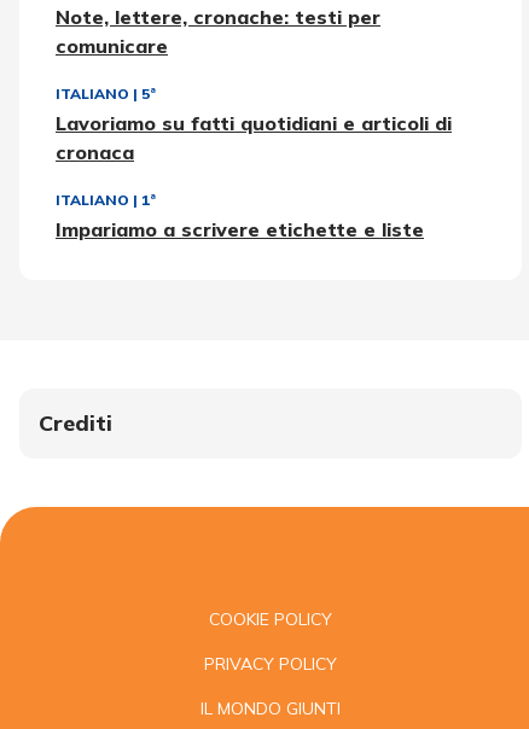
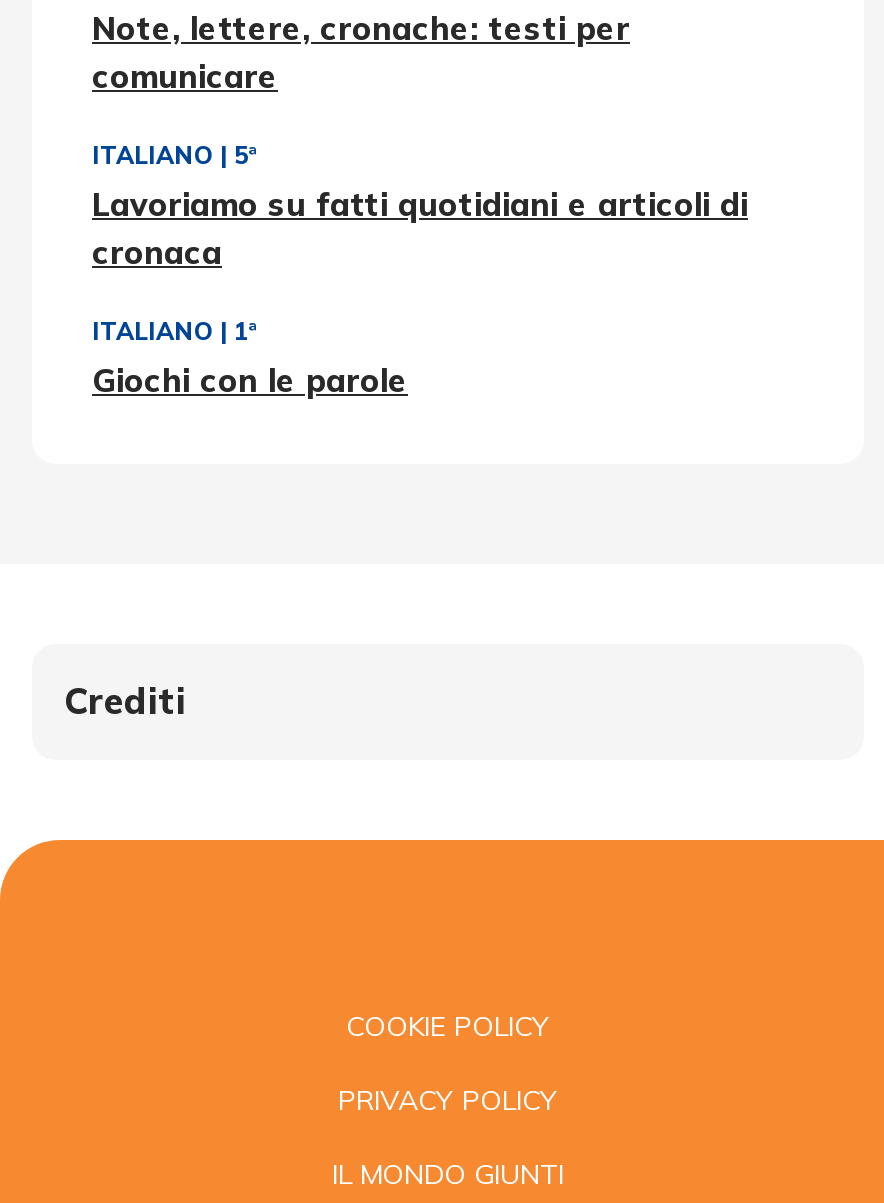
- Impariamo a scrivere etichette e liste
+ Giochi con le parole
